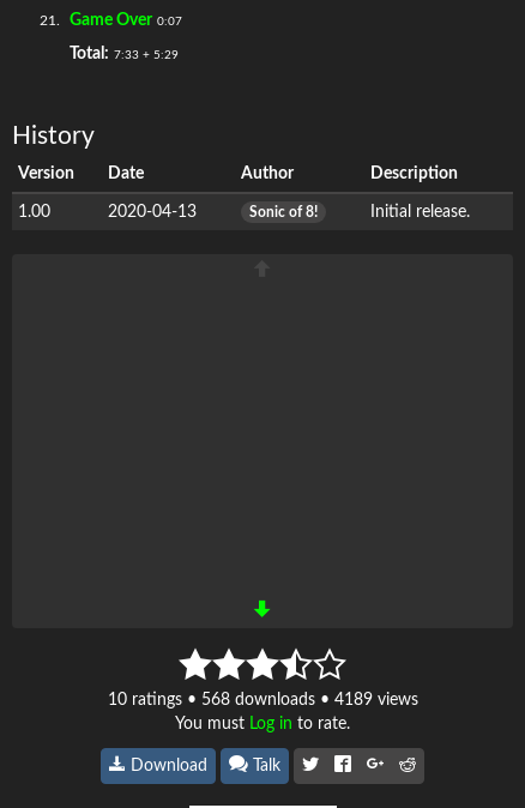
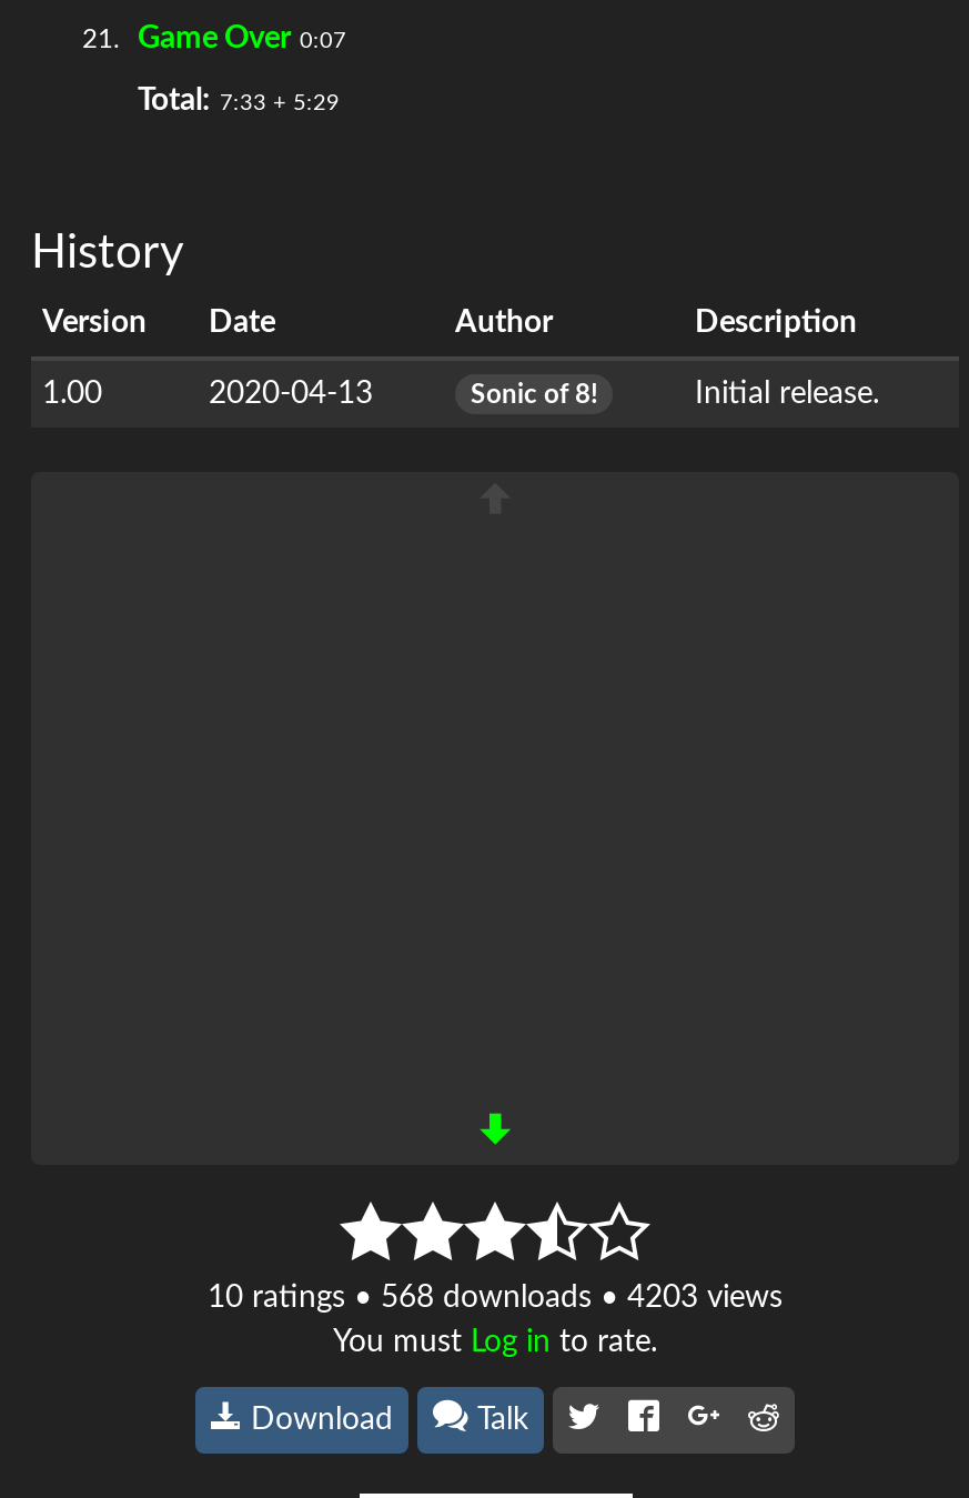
- 10 ratings • 568 downloads • 4189 views
+ 10 ratings • 568 downloads • 4203 views
